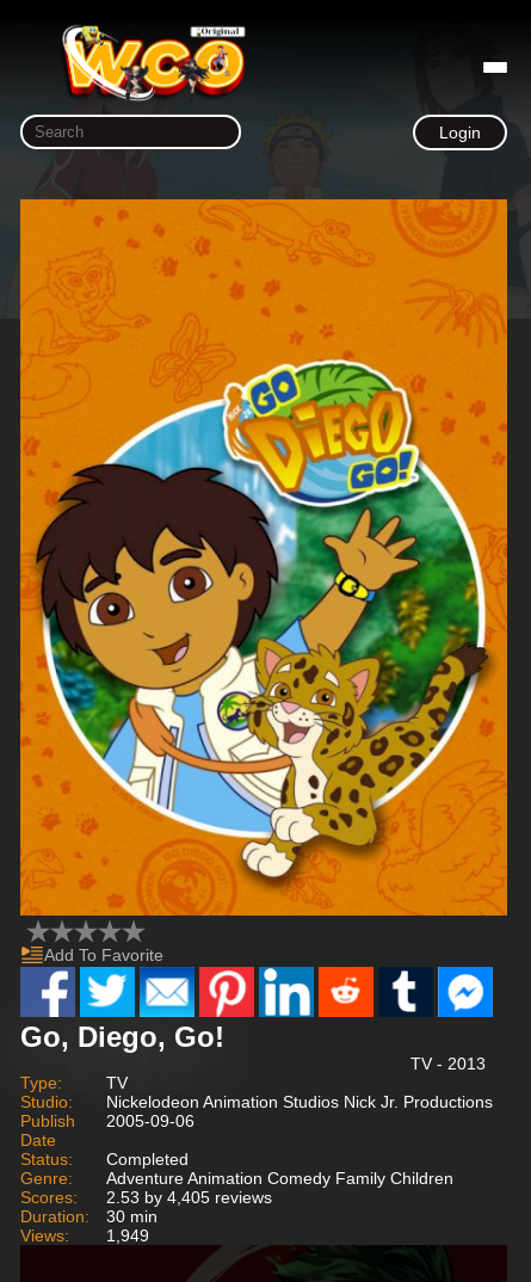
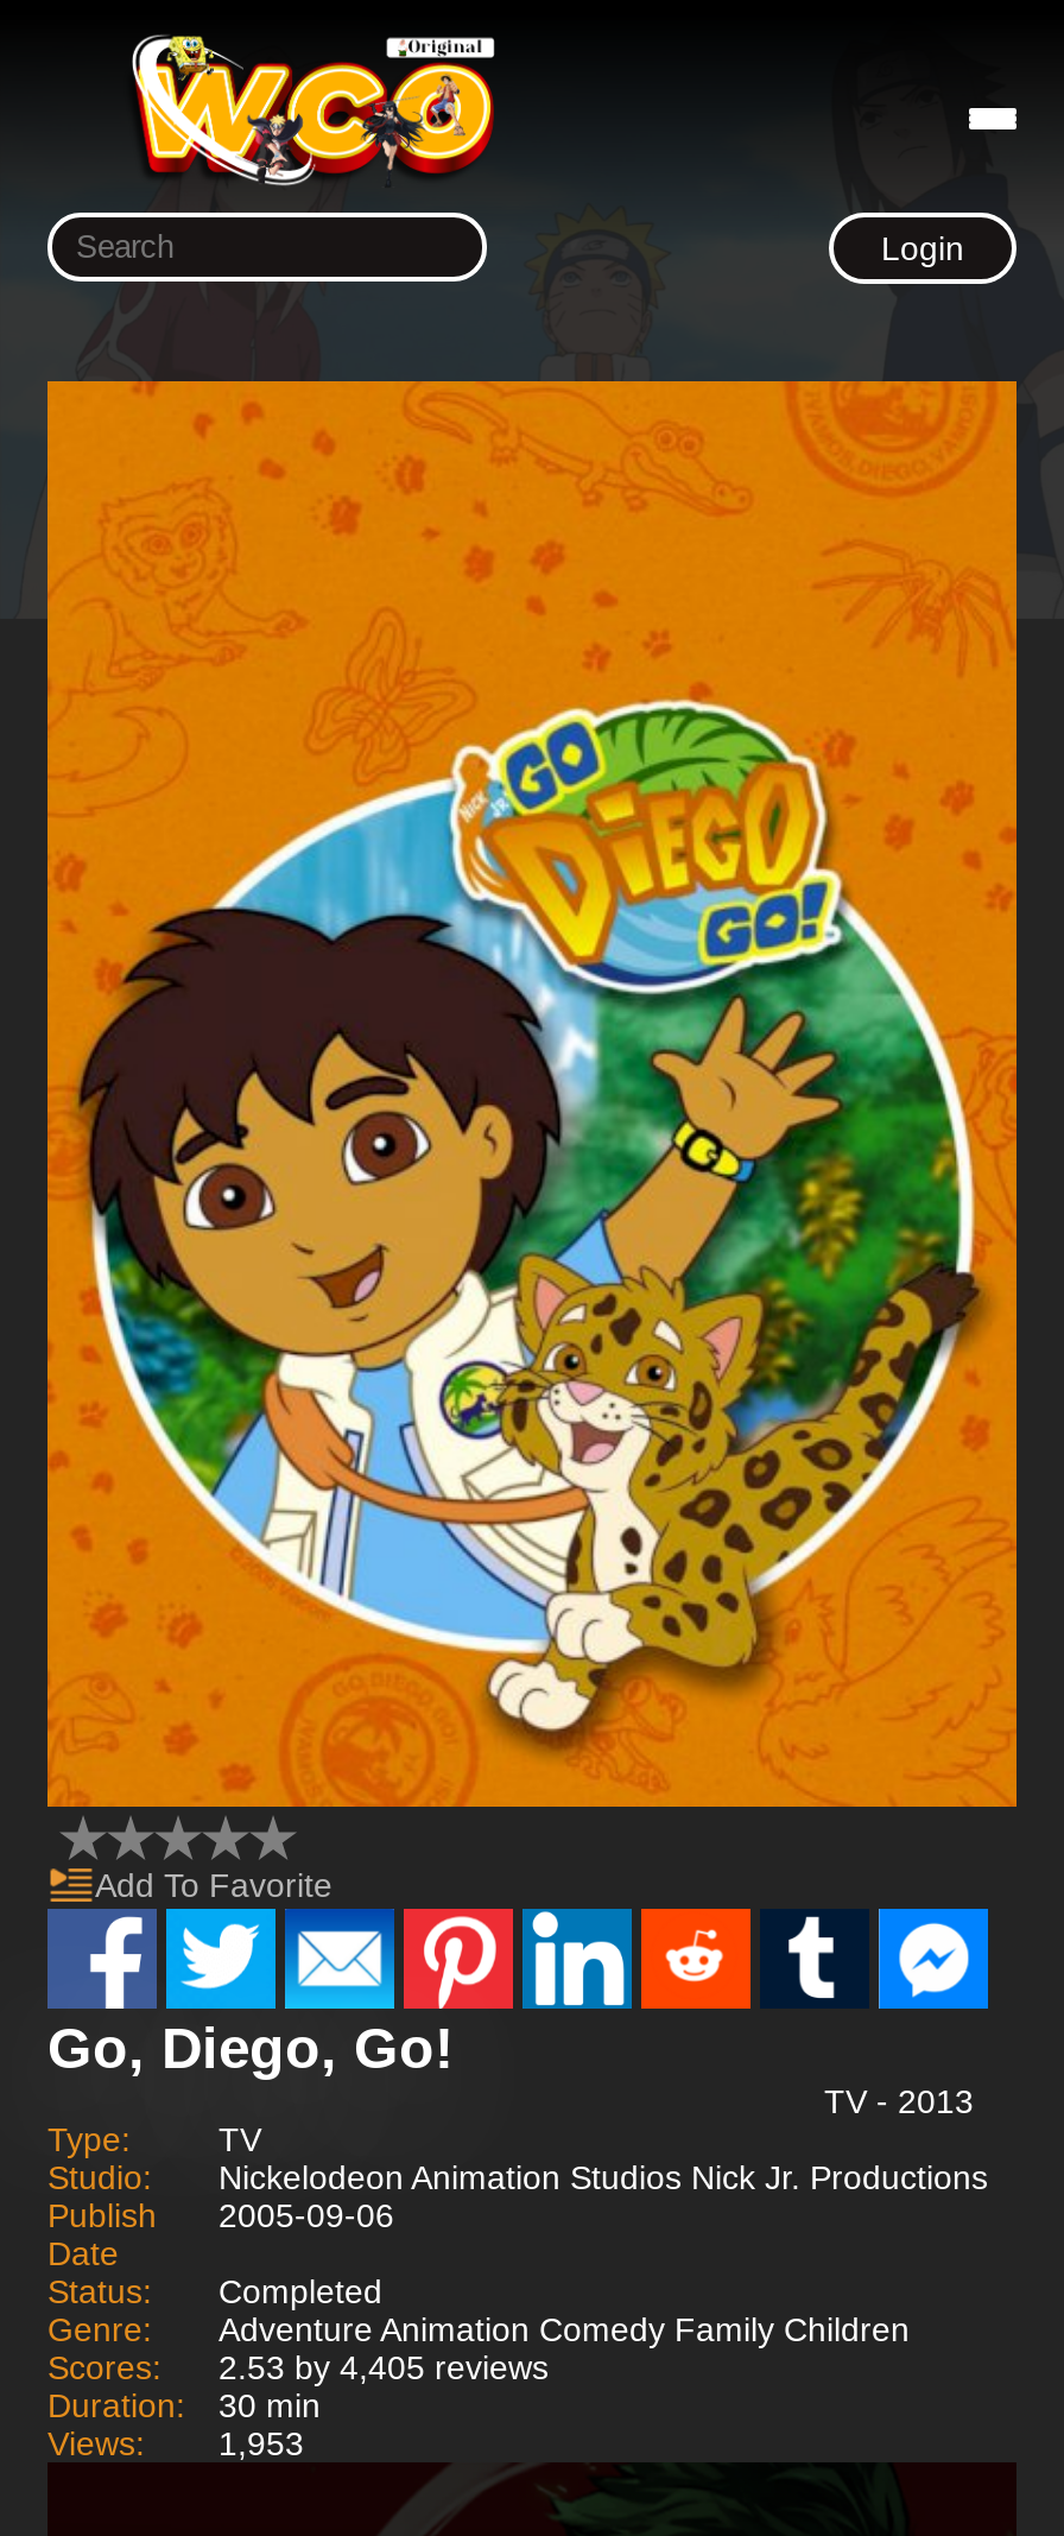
- Views: 1,949
+ Views: 1,953
